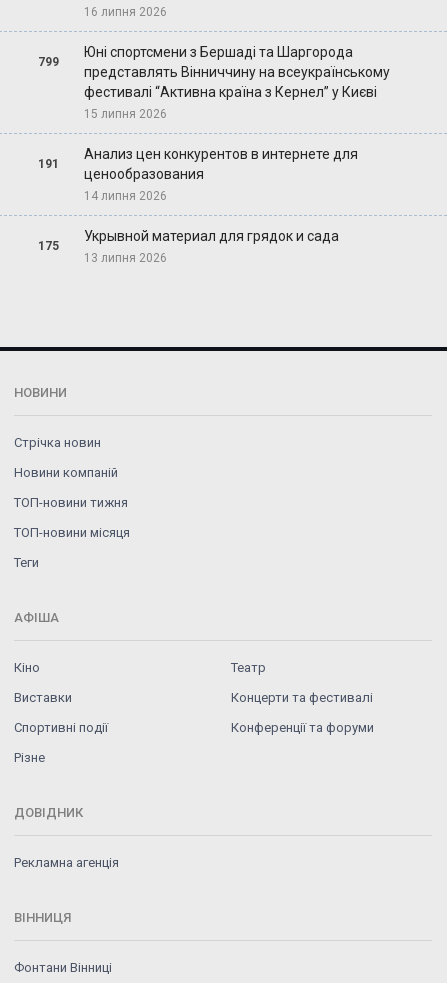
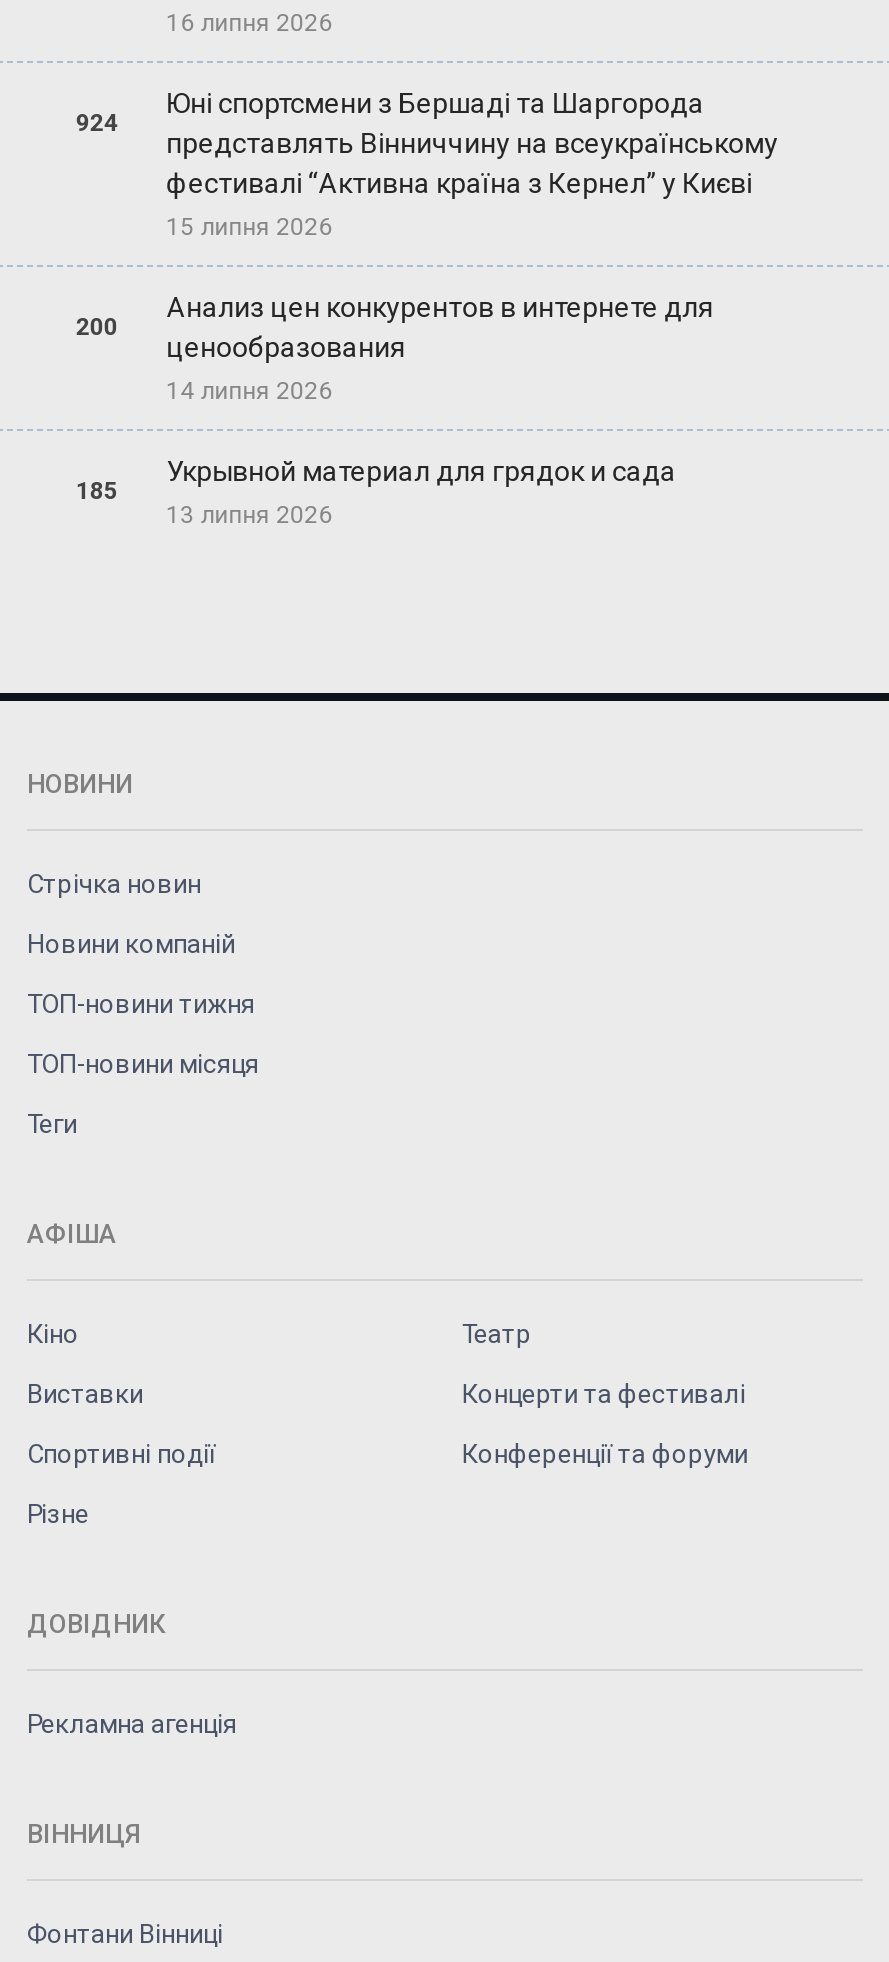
- 799
+ 924

- 191
+ 200

- 175
+ 185
